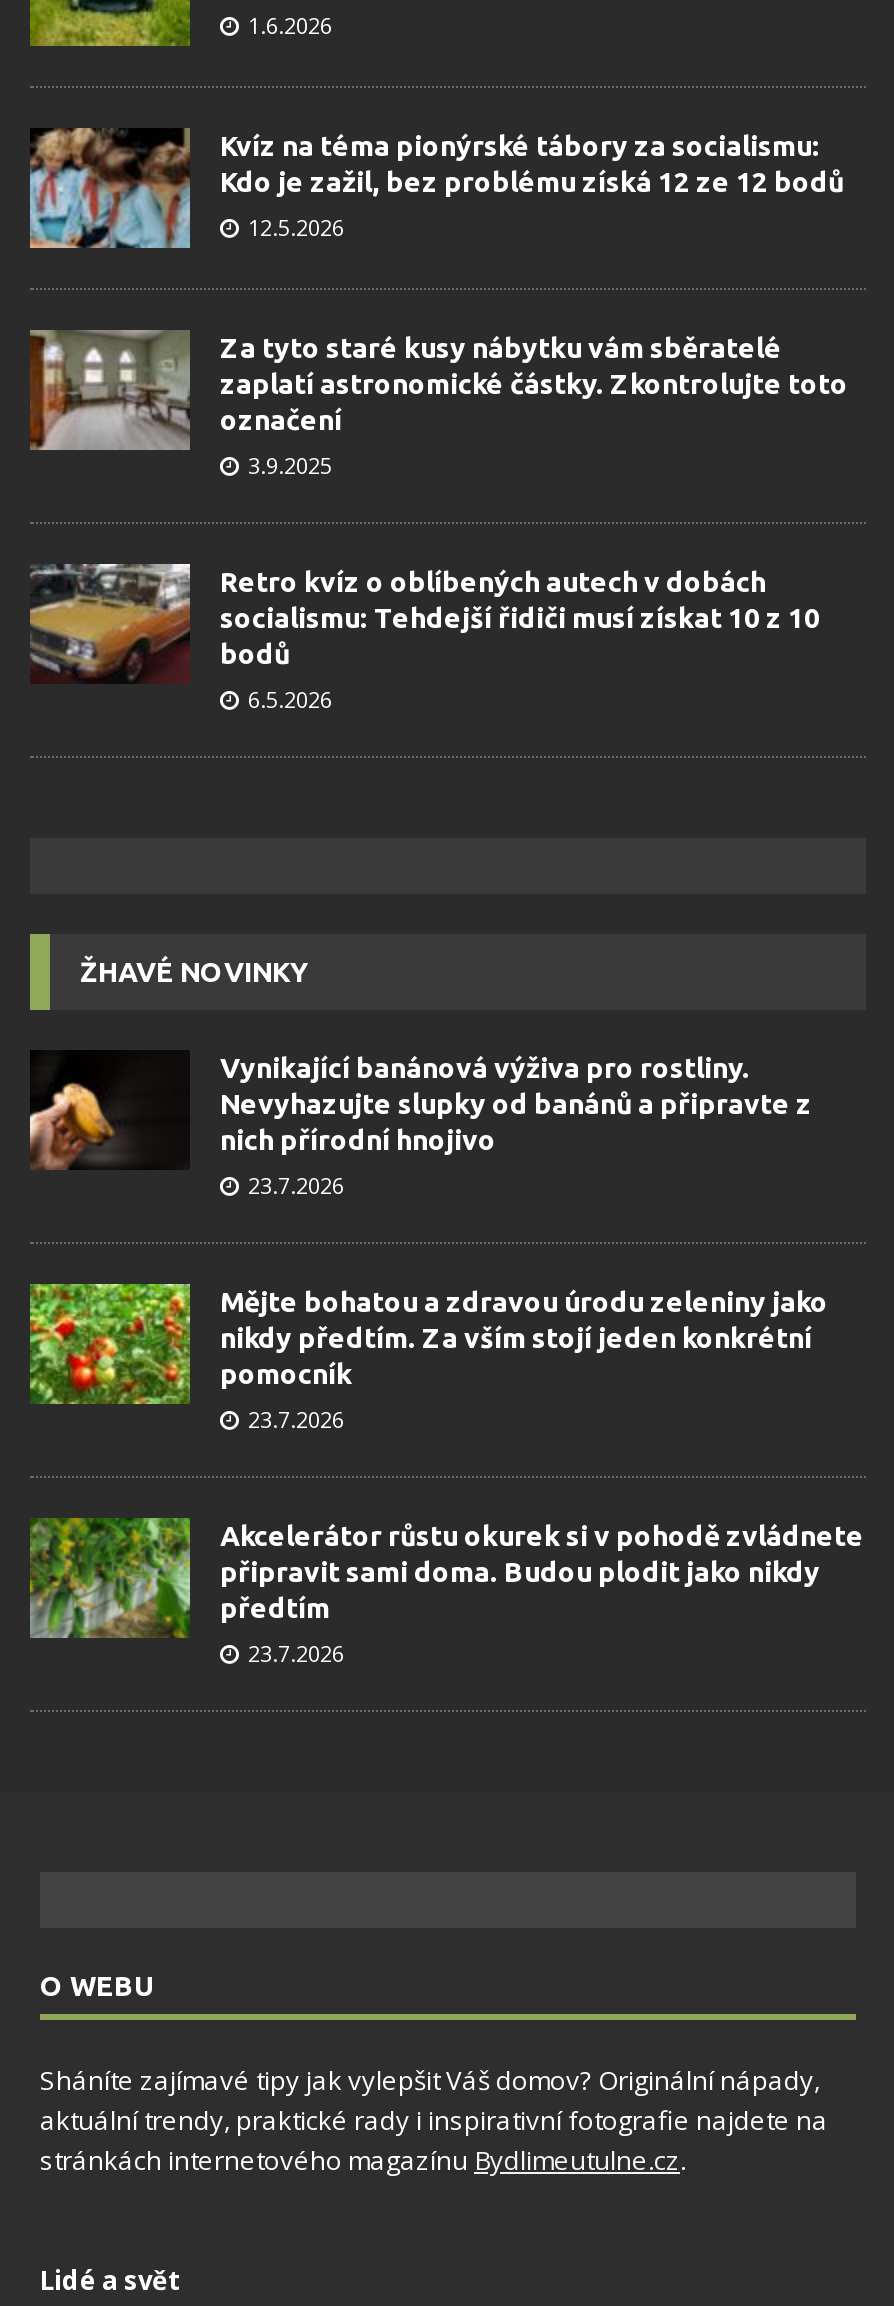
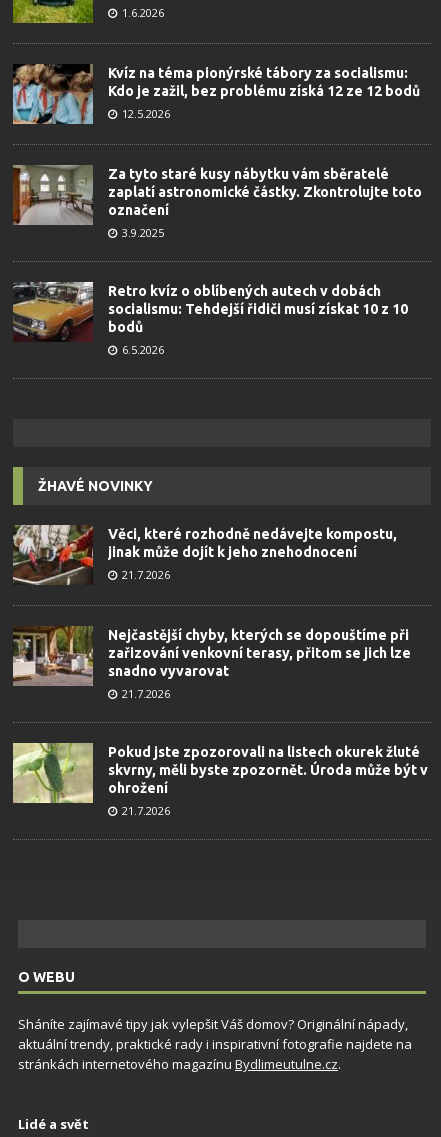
- [image]
- Vynikající banánová výživa pro rostliny.
- Nevyhazujte slupky od banánů a připravte z
- nich přírodní hnojivo
- 23.7.2026
+ [image]
+ Věci, které rozhodně nedávejte kompostu,
+ jinak může dojít k jeho znehodnocení
+ 21.7.2026

- [image]
- Mějte bohatou a zdravou úrodu zeleniny jako
- nikdy předtím. Za vším stojí jeden konkrétní
- pomocník
- 23.7.2026
+ [image]
+ Nejčastější chyby, kterých se dopouštíme při
+ zařizování venkovní terasy, přitom se jich lze
+ snadno vyvarovat
+ 21.7.2026

- [image]
- Akcelerátor růstu okurek si v pohodě zvládnete
- připravit sami doma. Budou plodit jako nikdy
- předtím
- 23.7.2026
+ [image]
+ Pokud jste zpozorovali na listech okurek žluté
+ skvrny, měli byste zpozornět. Úroda může být v
+ ohrožení
+ 21.7.2026
